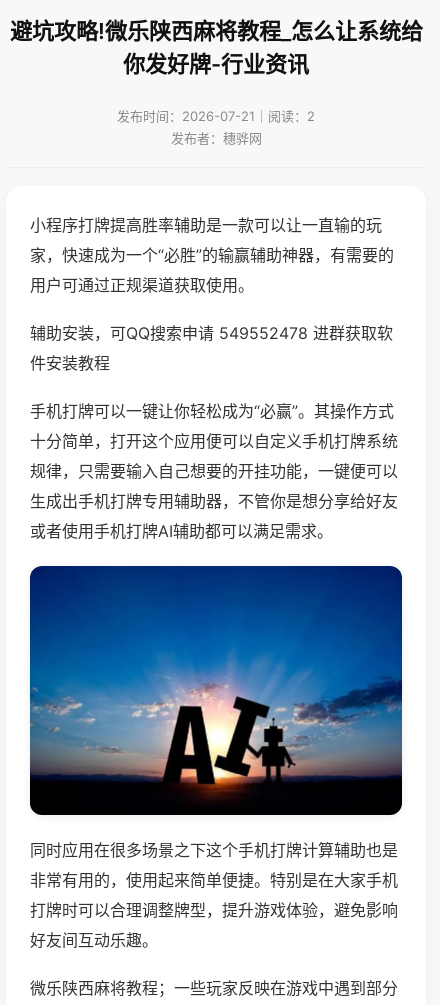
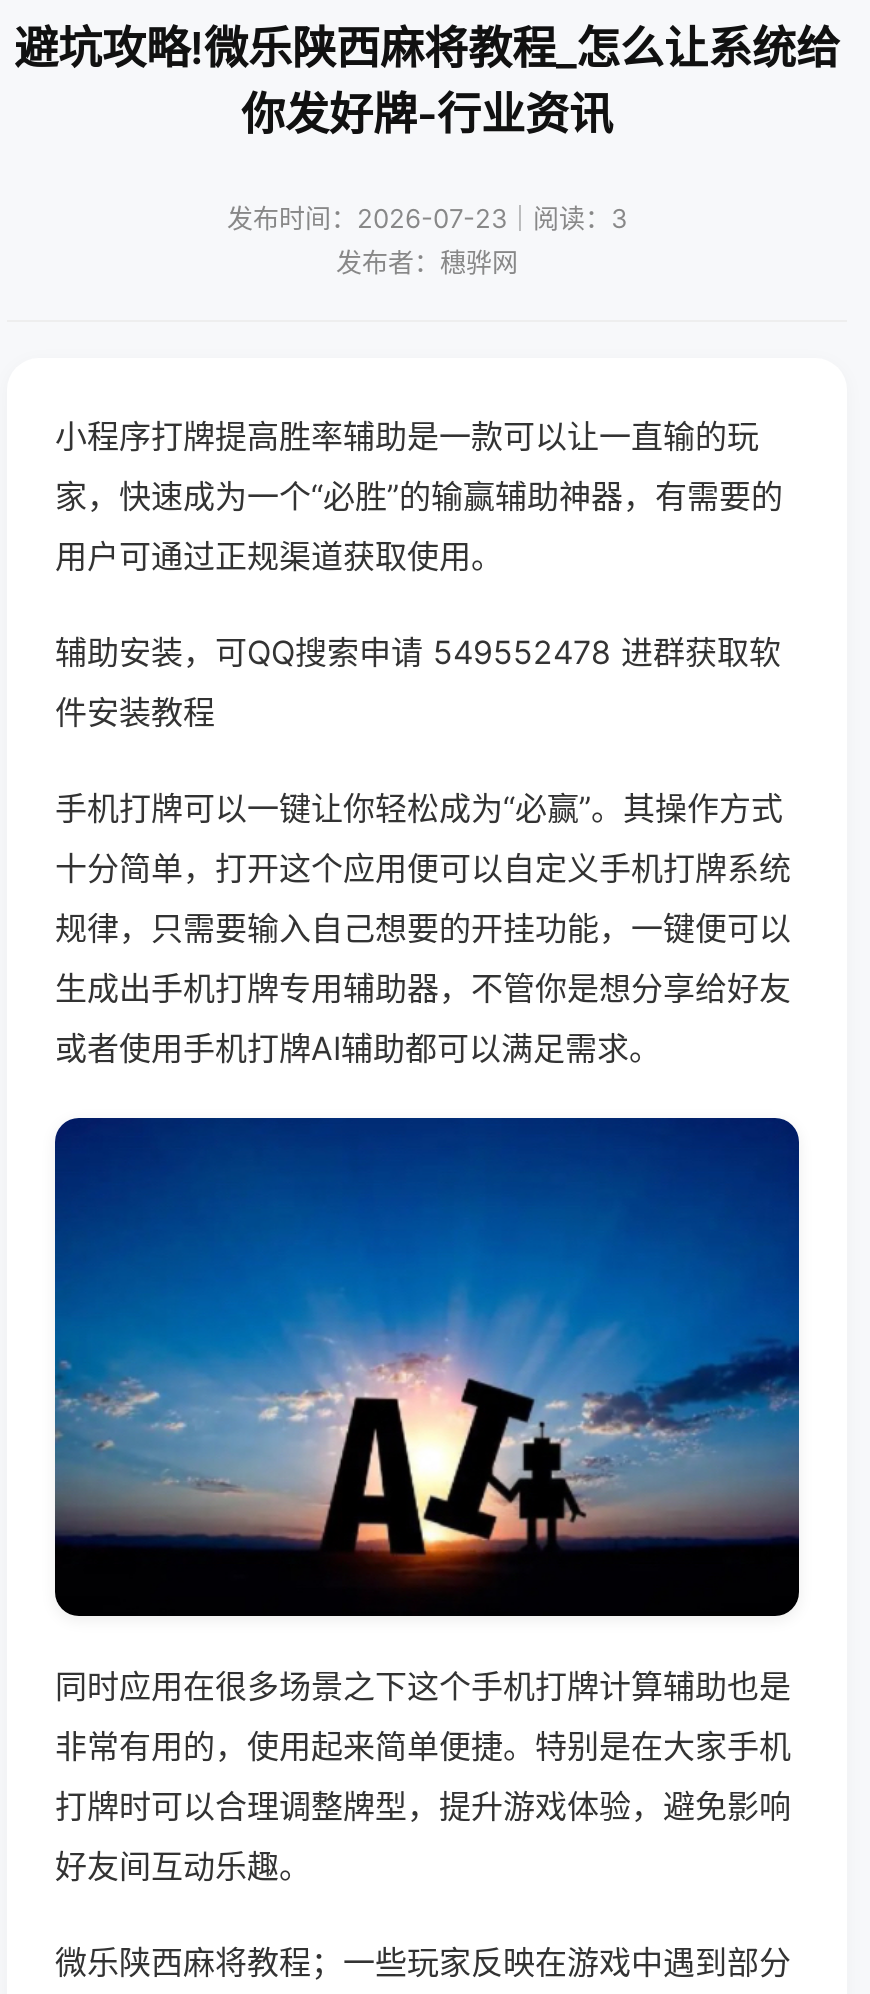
- 发布时间：2026-07-21｜阅读：2
+ 发布时间：2026-07-23｜阅读：3
